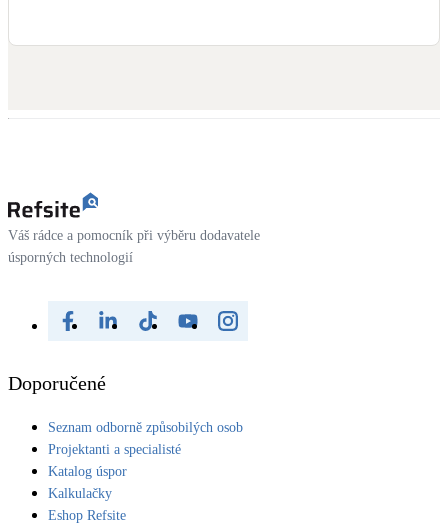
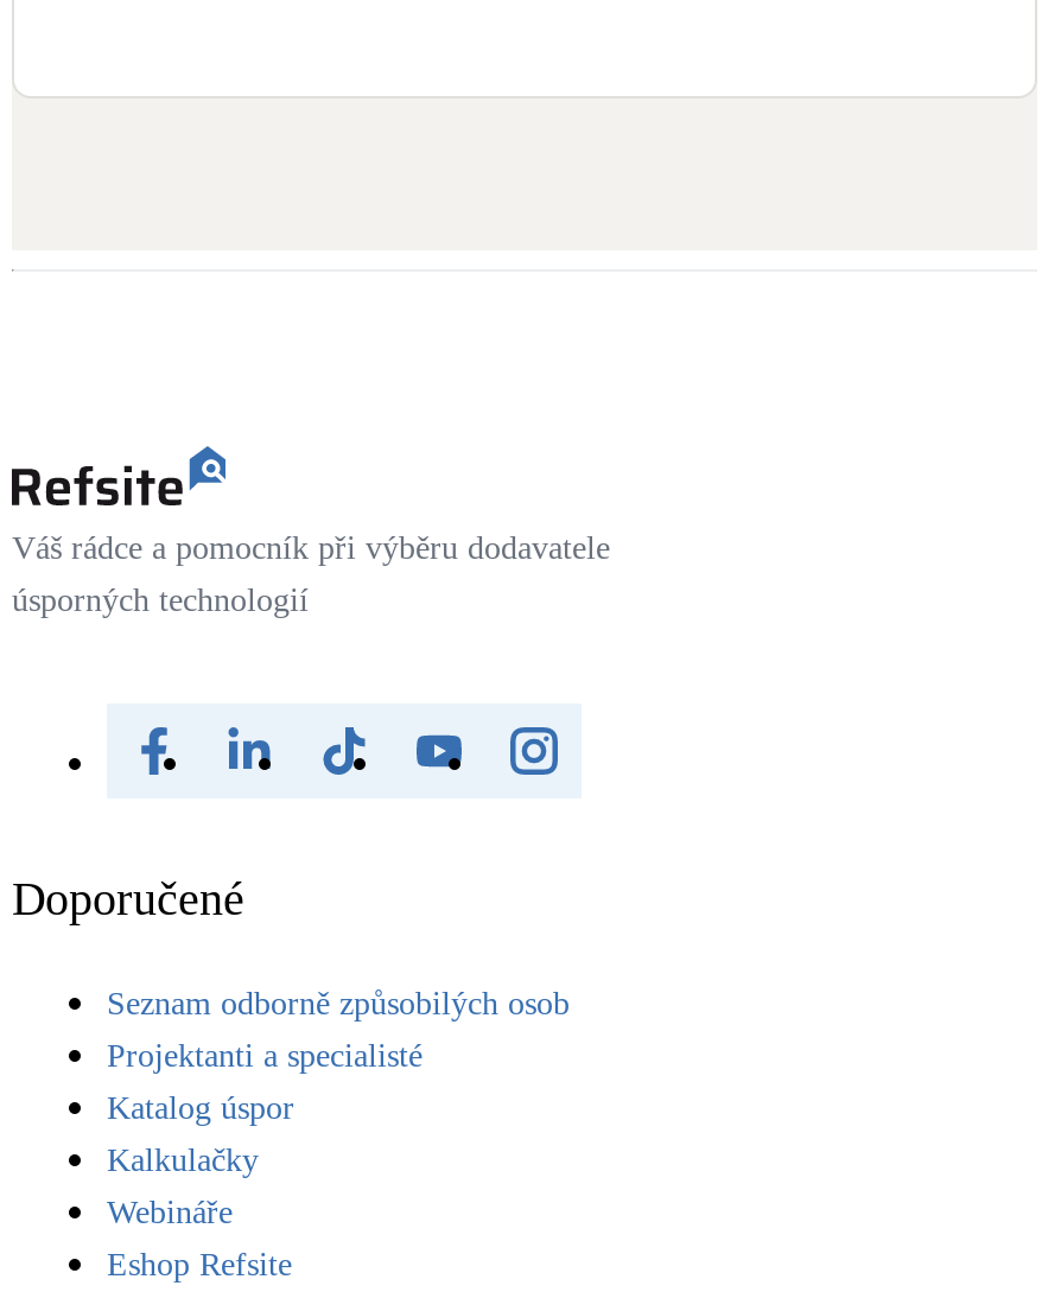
+ Webináře
